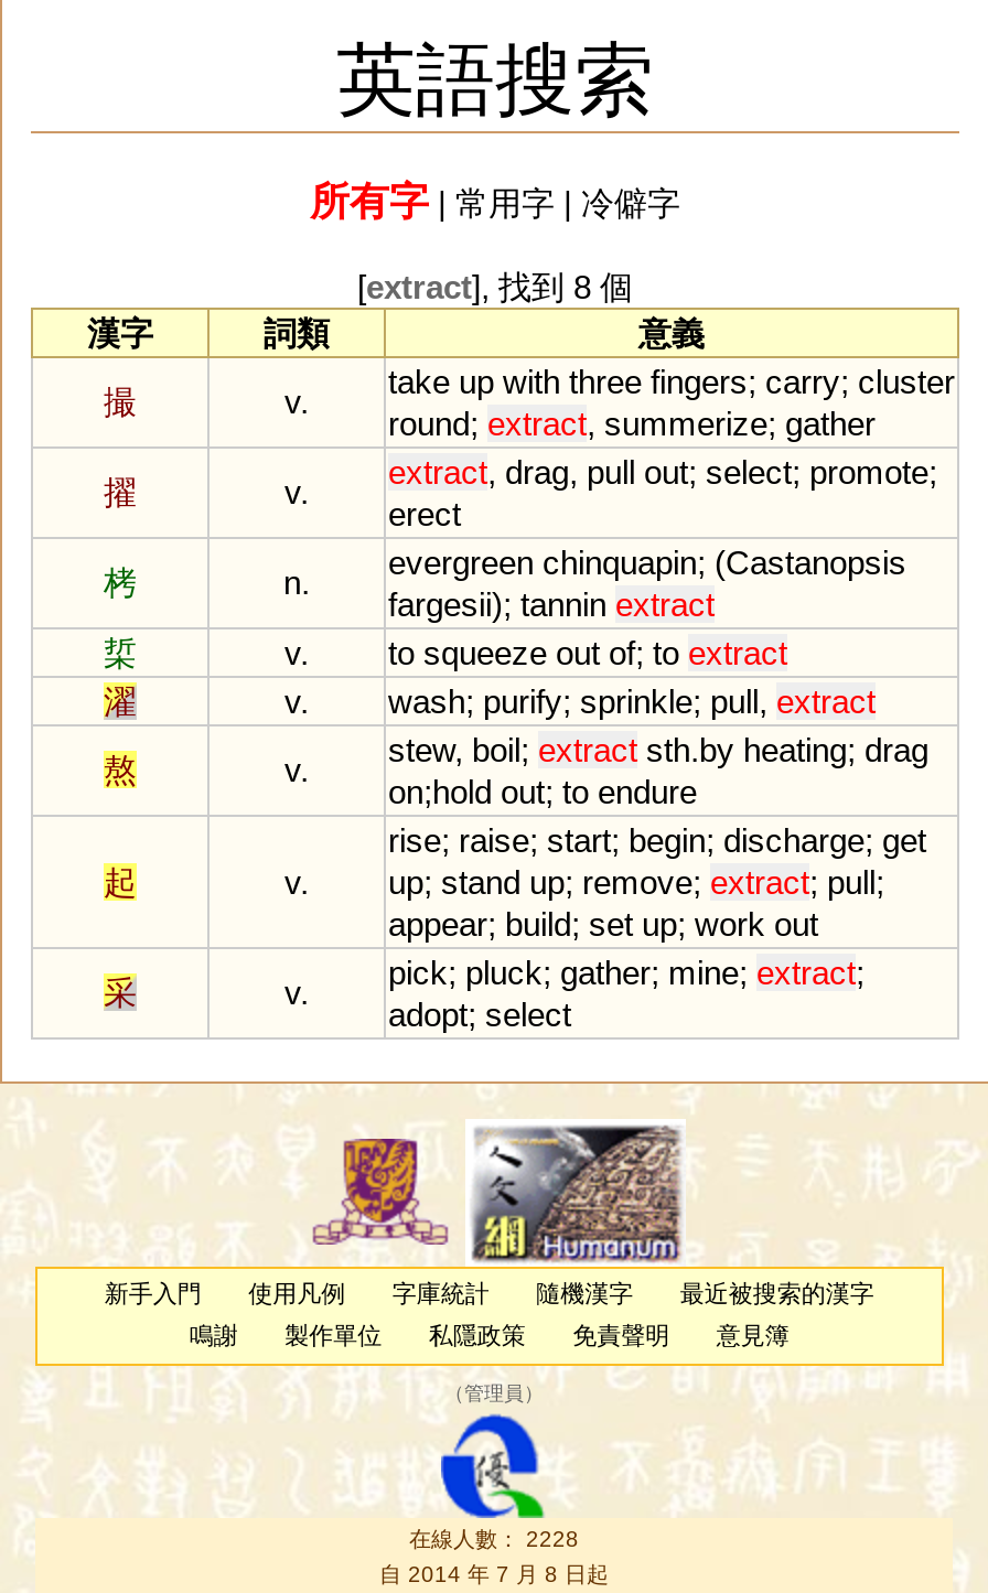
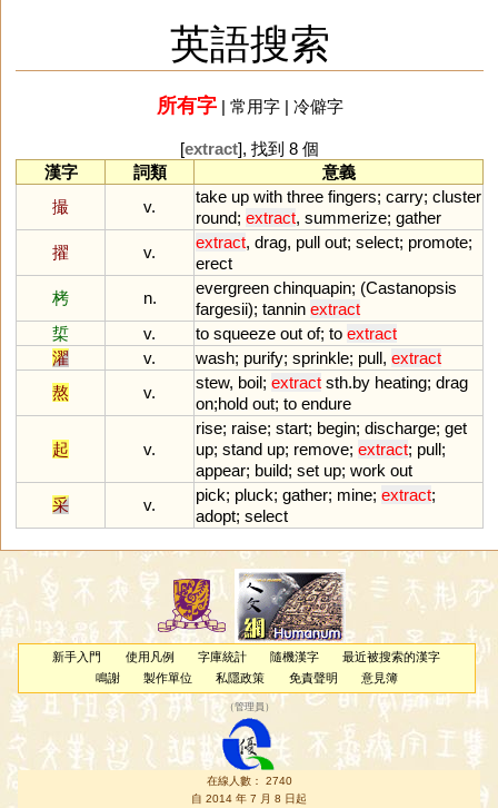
- 在線人數： 2228
+ 在線人數： 2740
